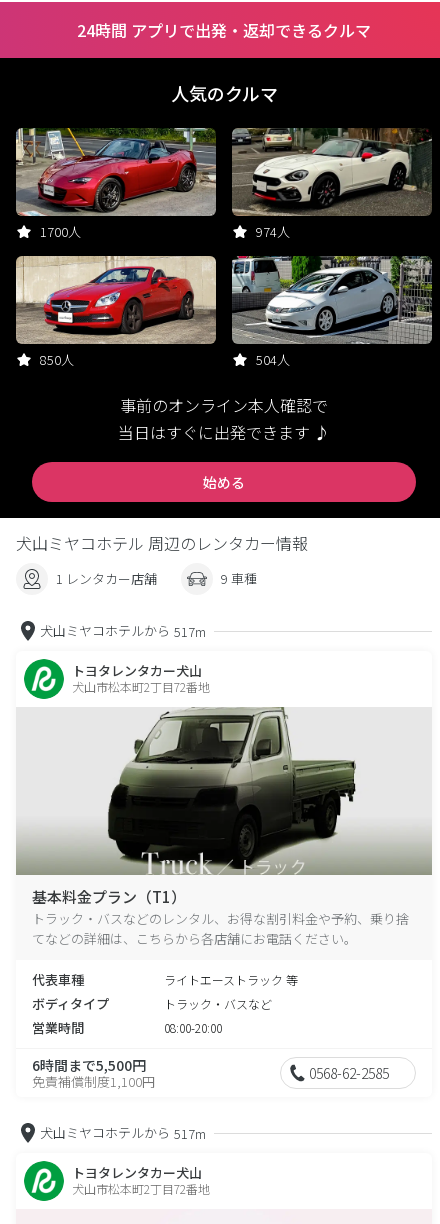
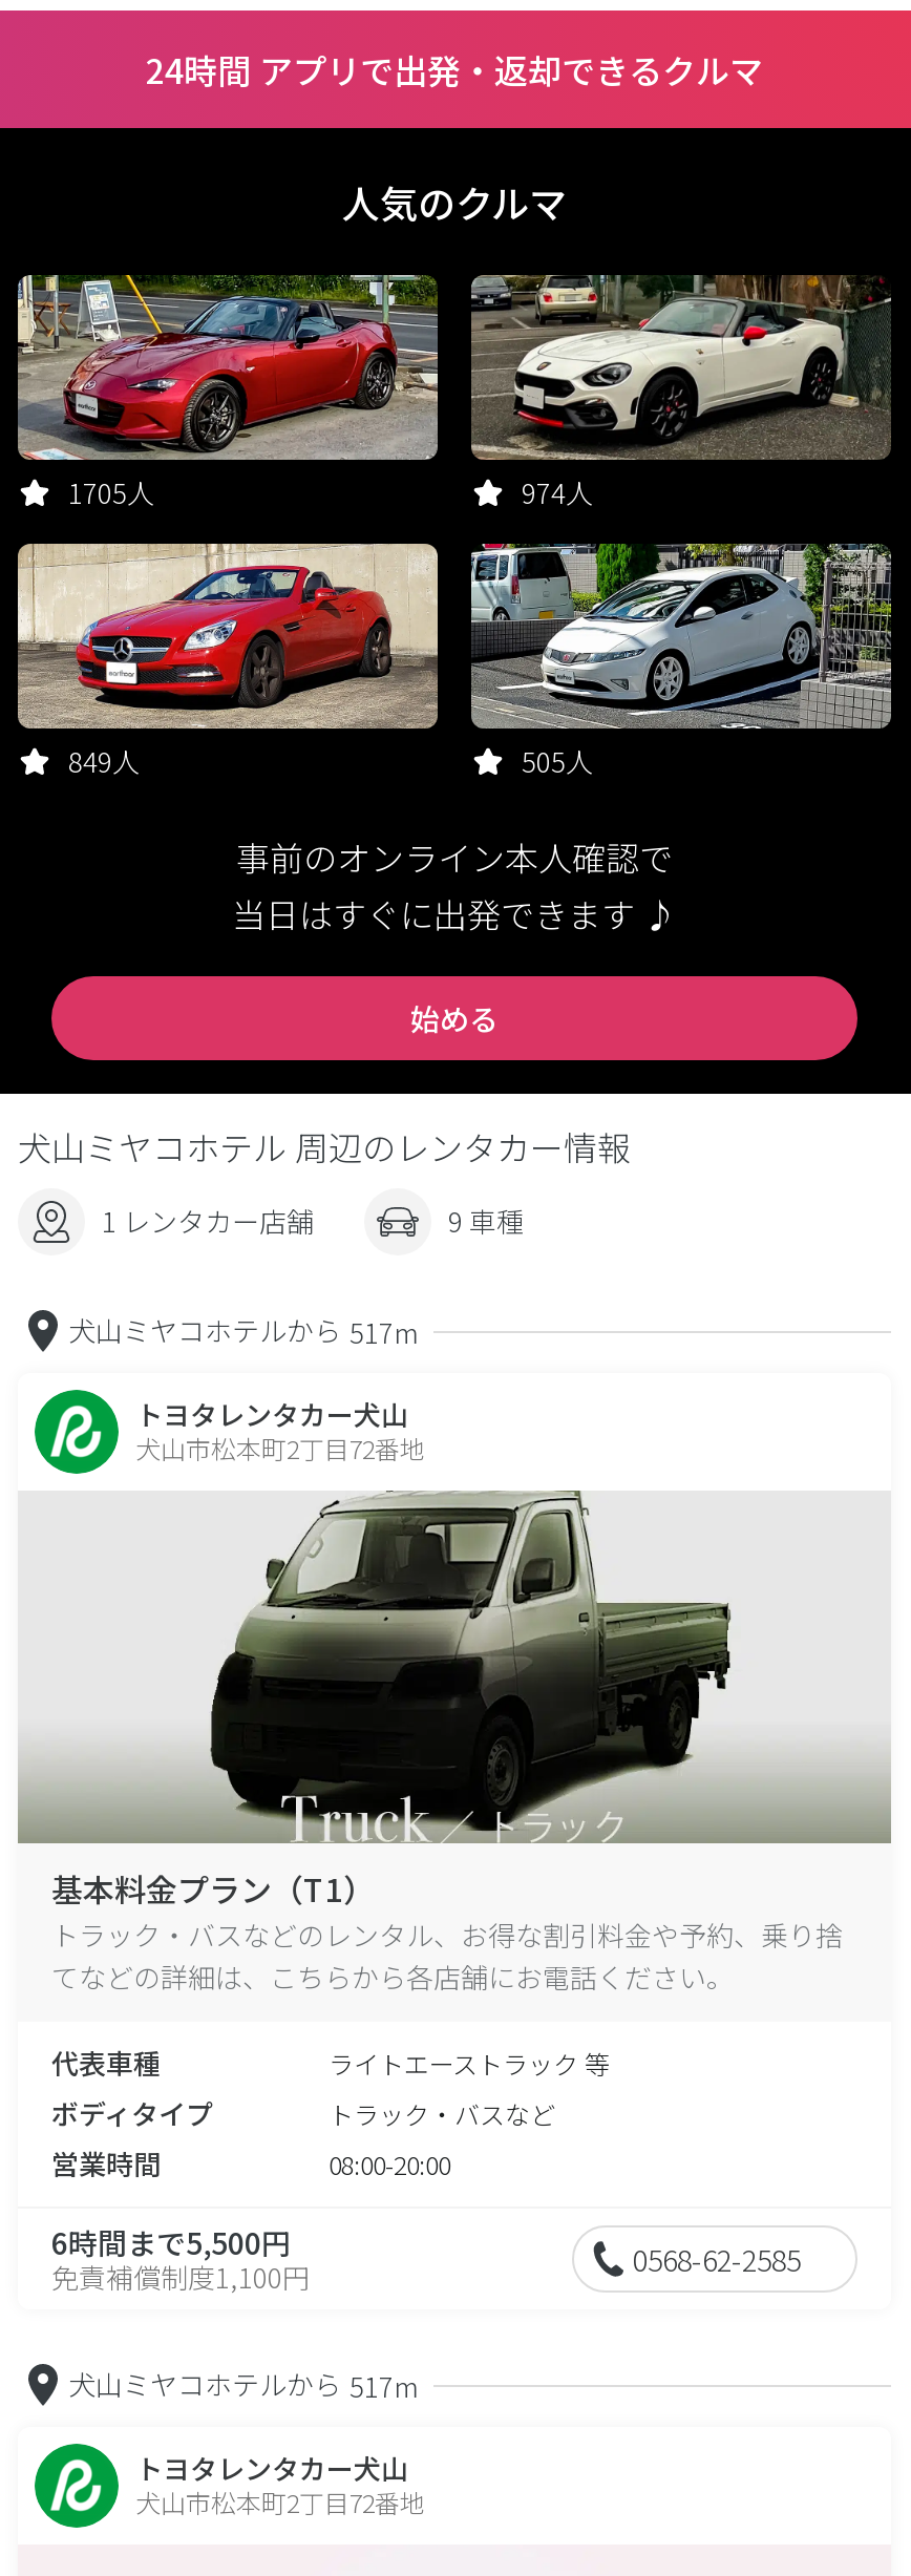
- 1700人
+ 1705人

- 850人
+ 849人

- 504人
+ 505人
